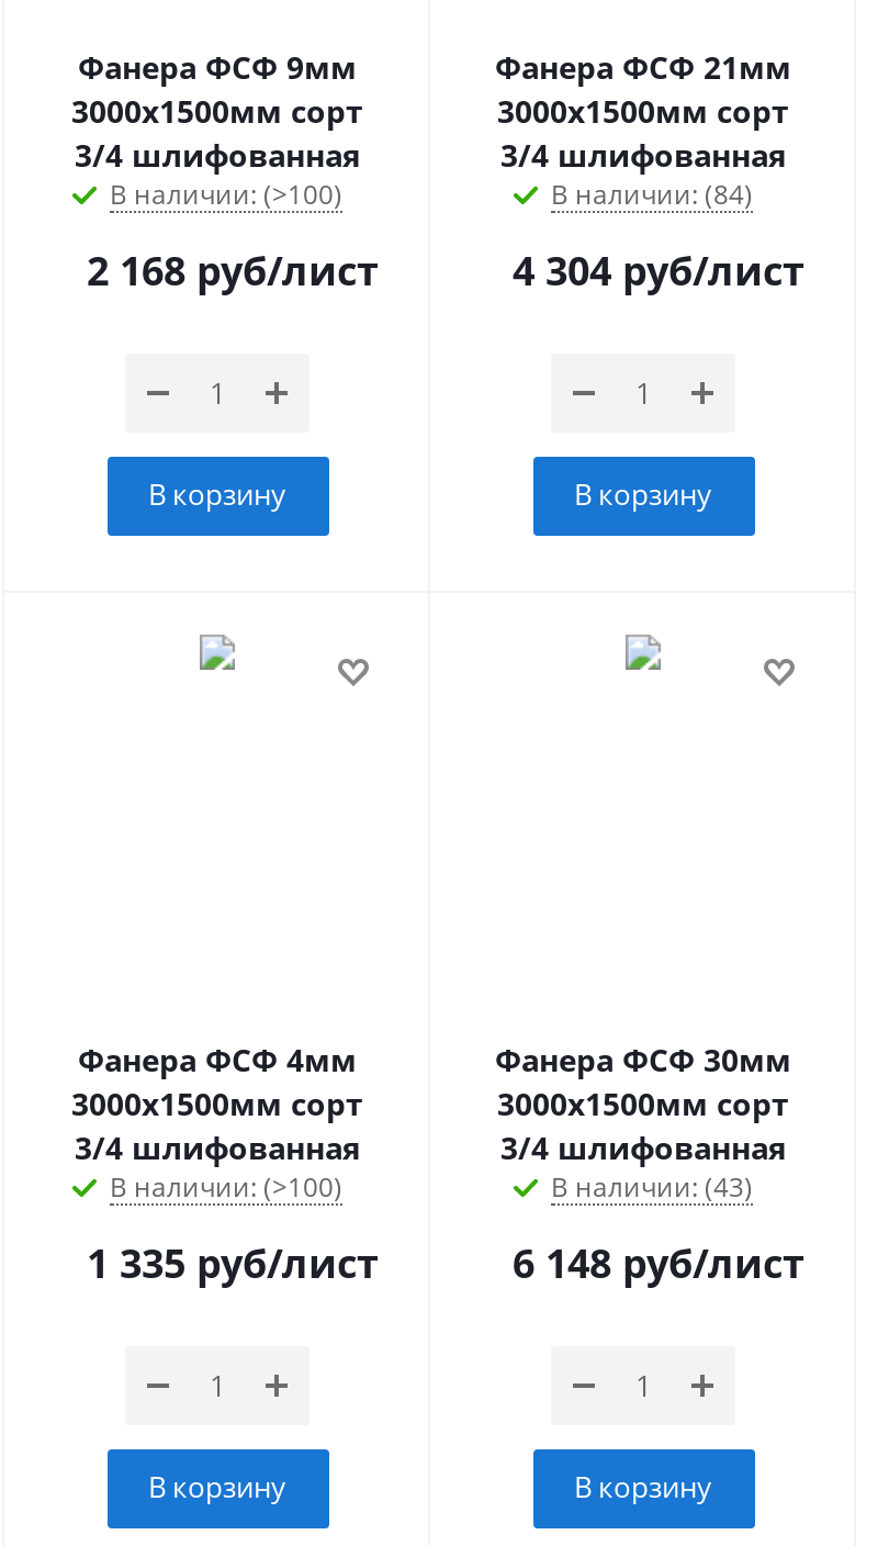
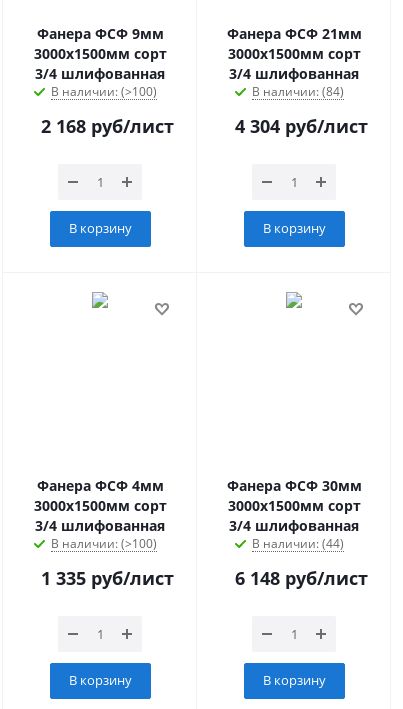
- В наличии: (43)
+ В наличии: (44)
